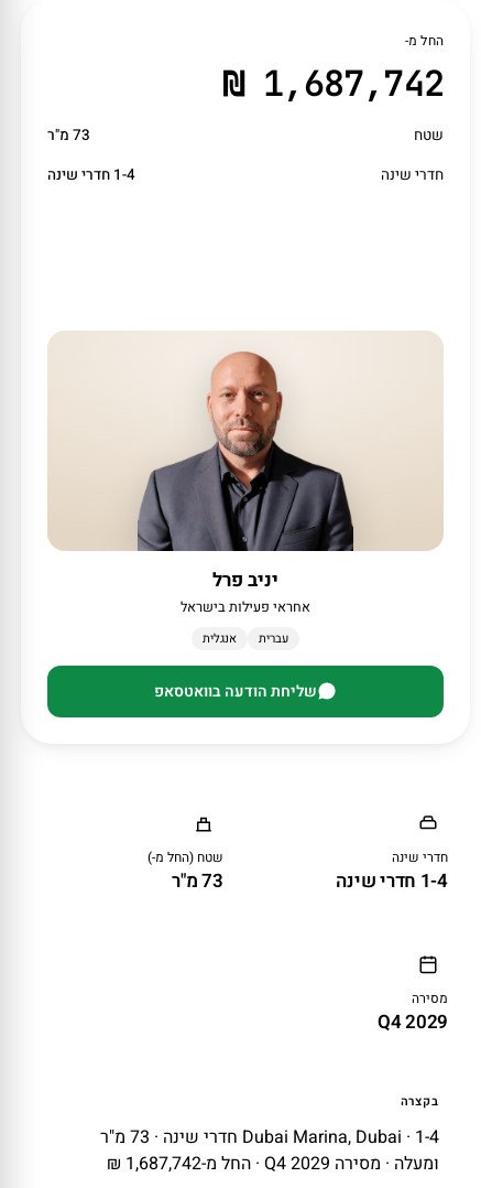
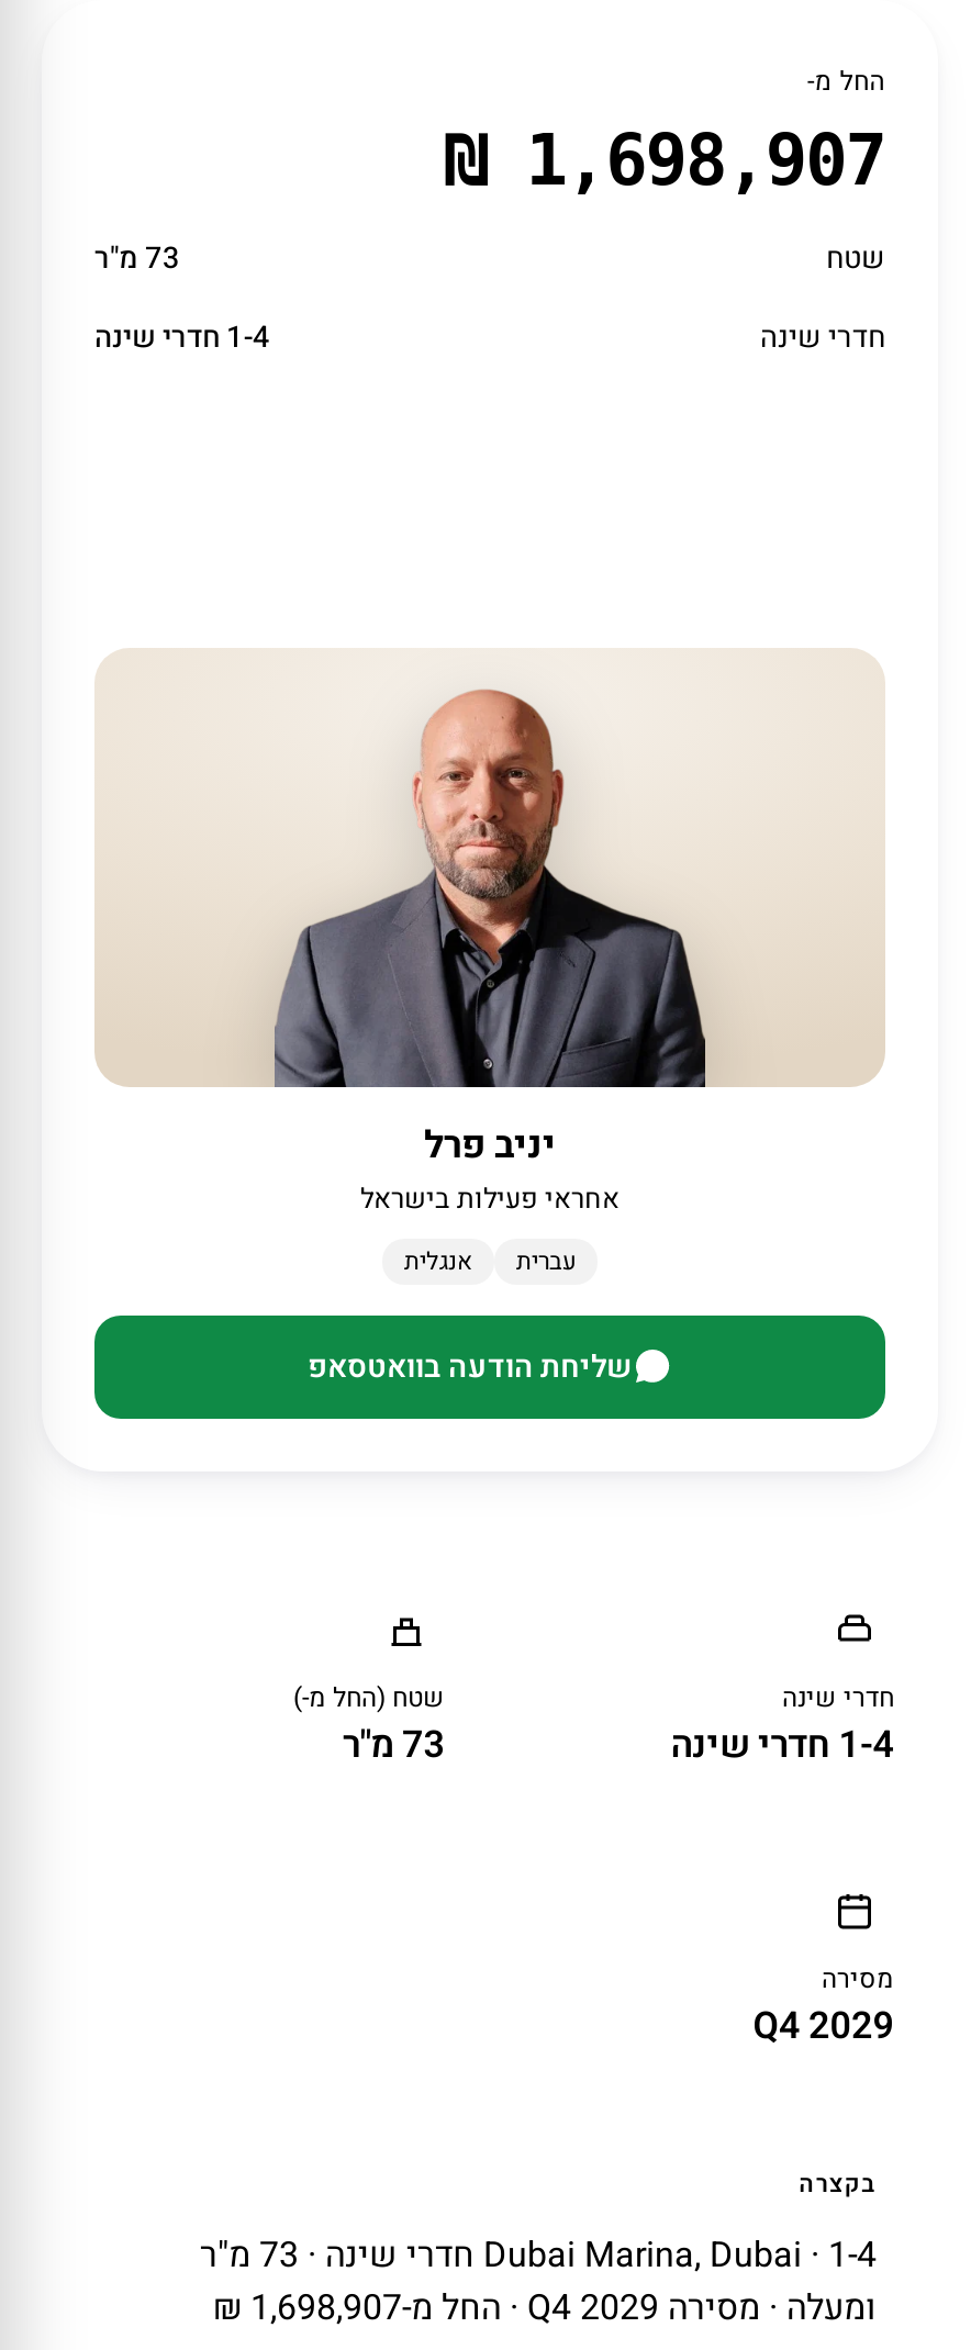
- 1,687,742 ₪
+ 1,698,907 ₪

- 1,687,742 ₪
+ 1,698,907 ₪
